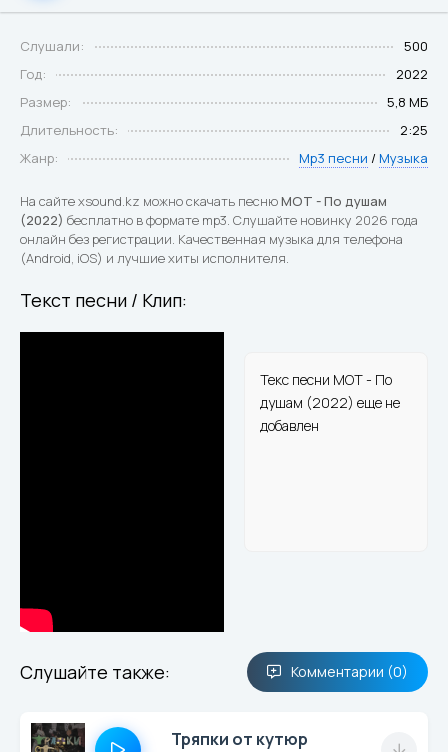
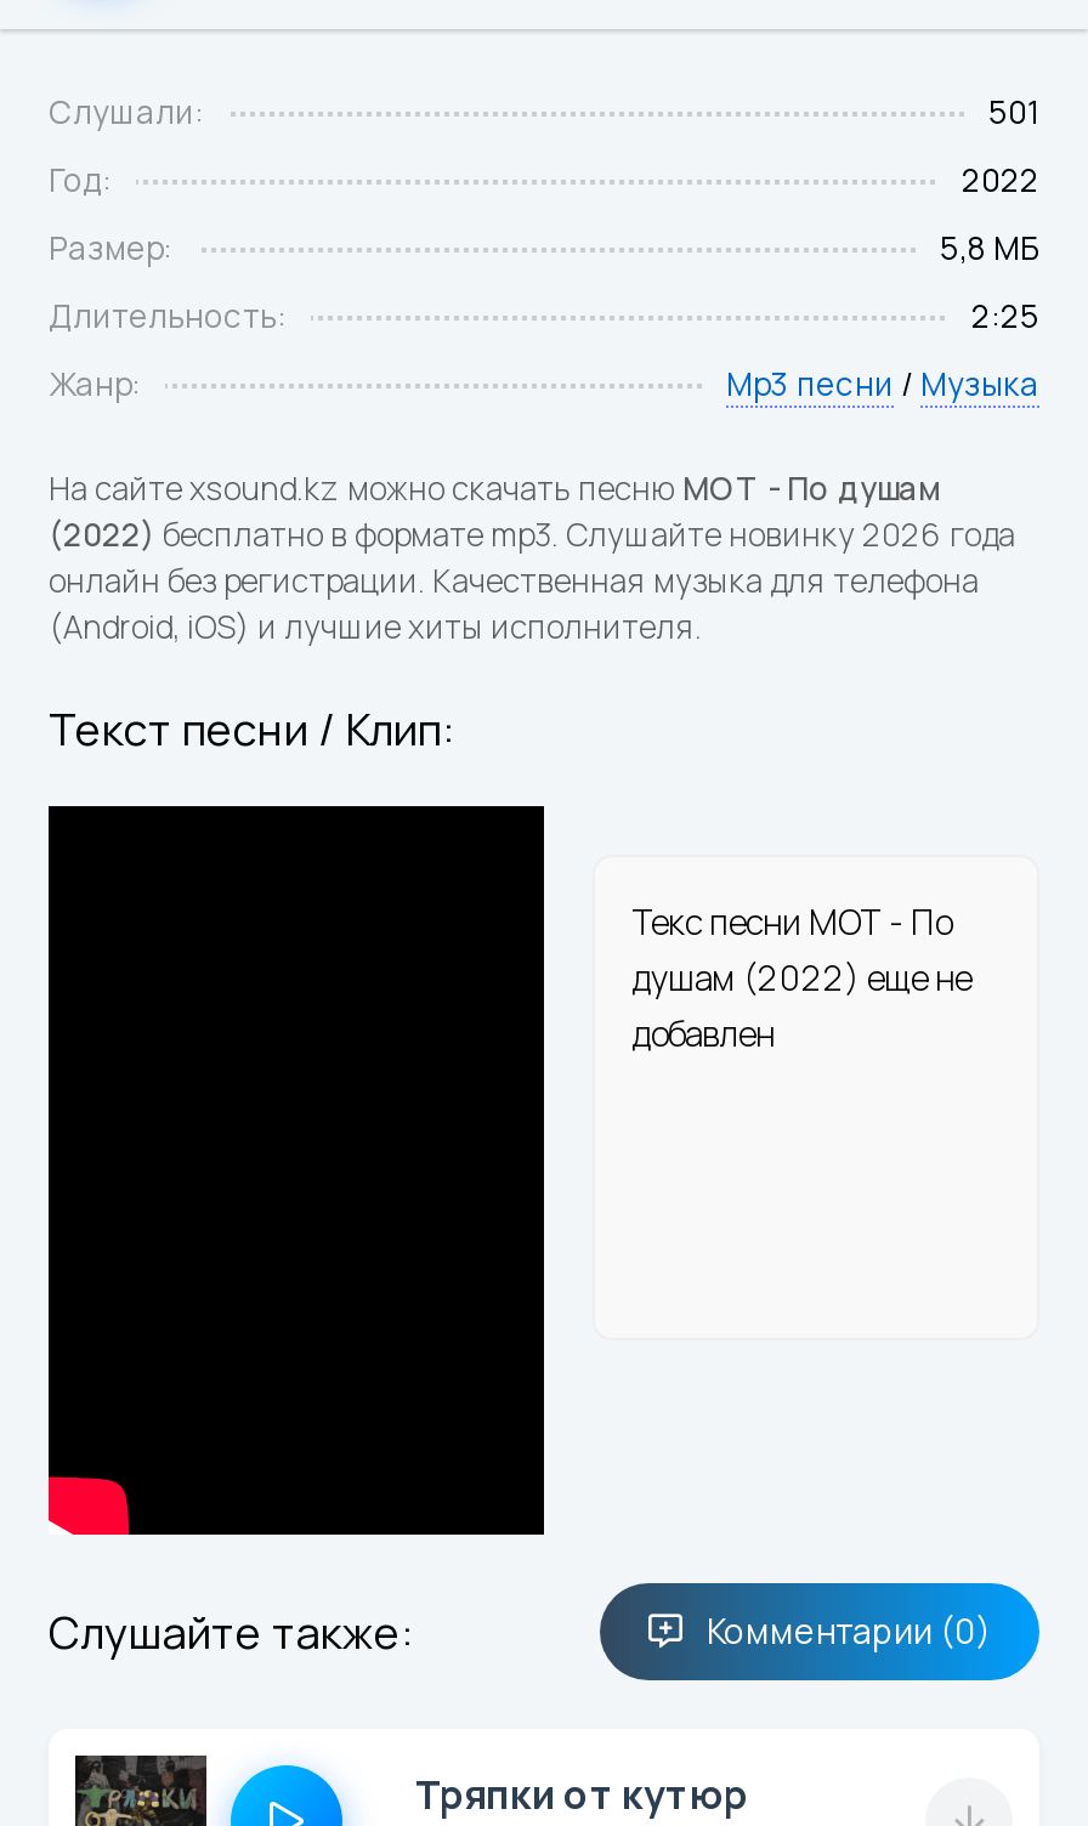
- 500
+ 501
